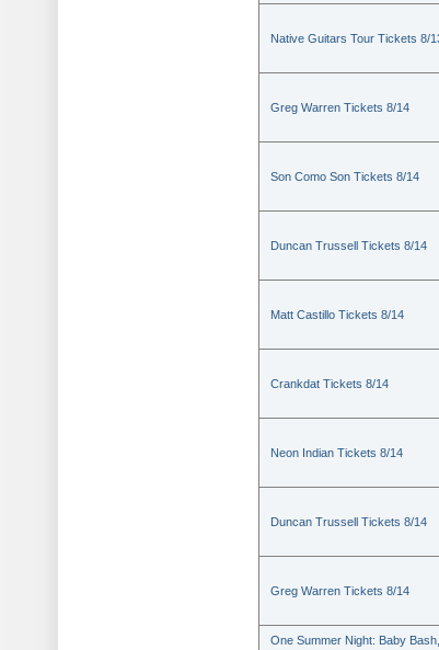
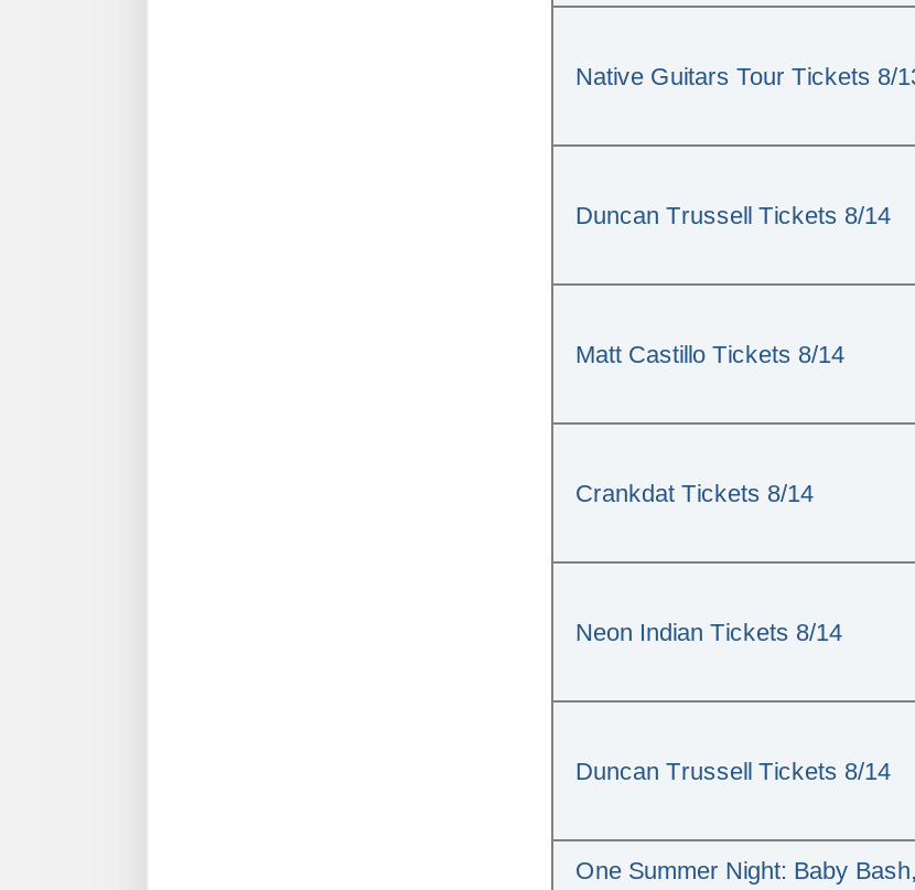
- Greg Warren Tickets 8/14

- Son Como Son Tickets 8/14

- Greg Warren Tickets 8/14
